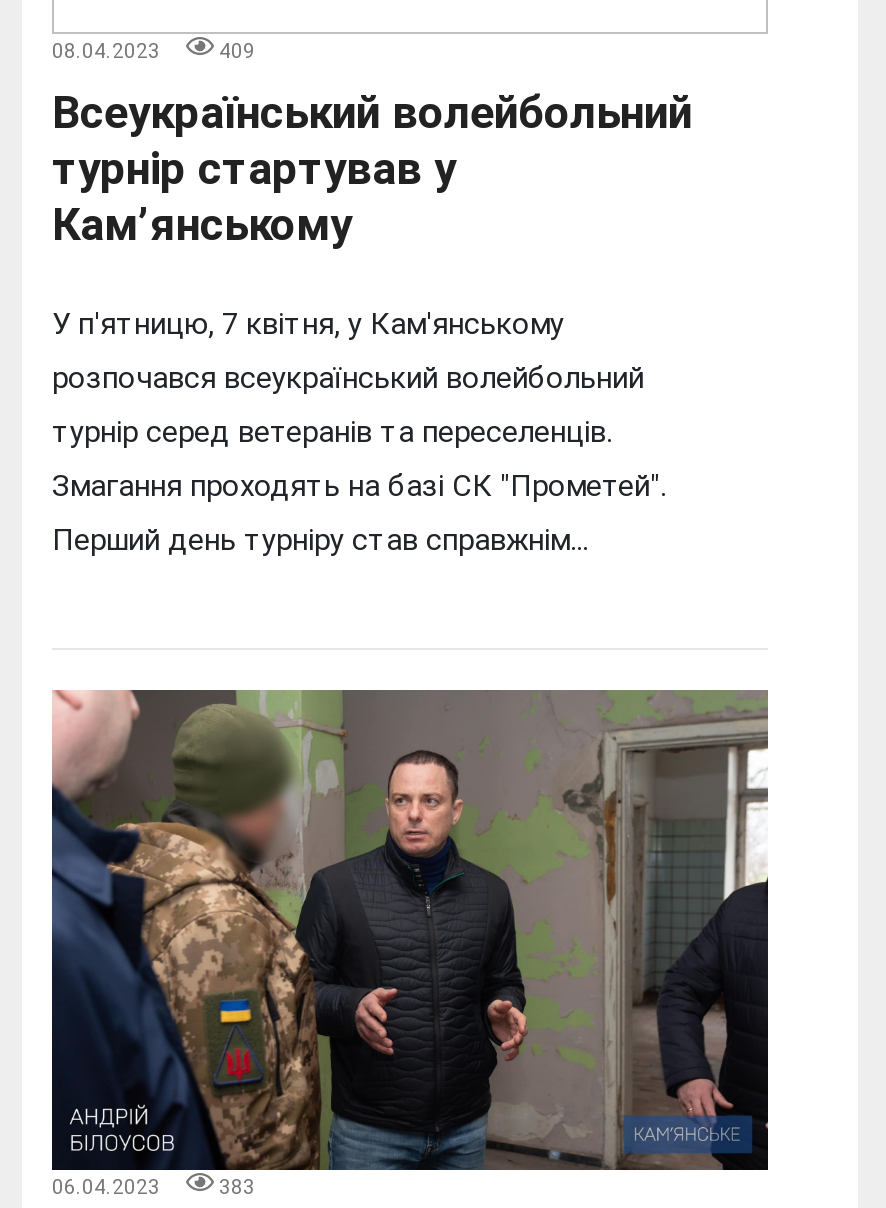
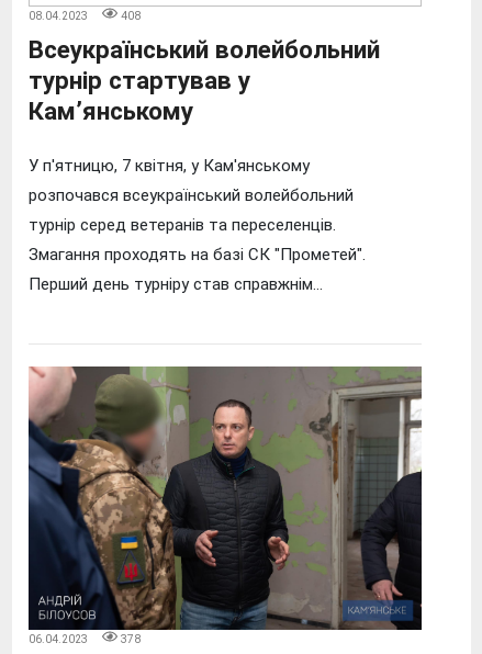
- 409
+ 408

- 383
+ 378
